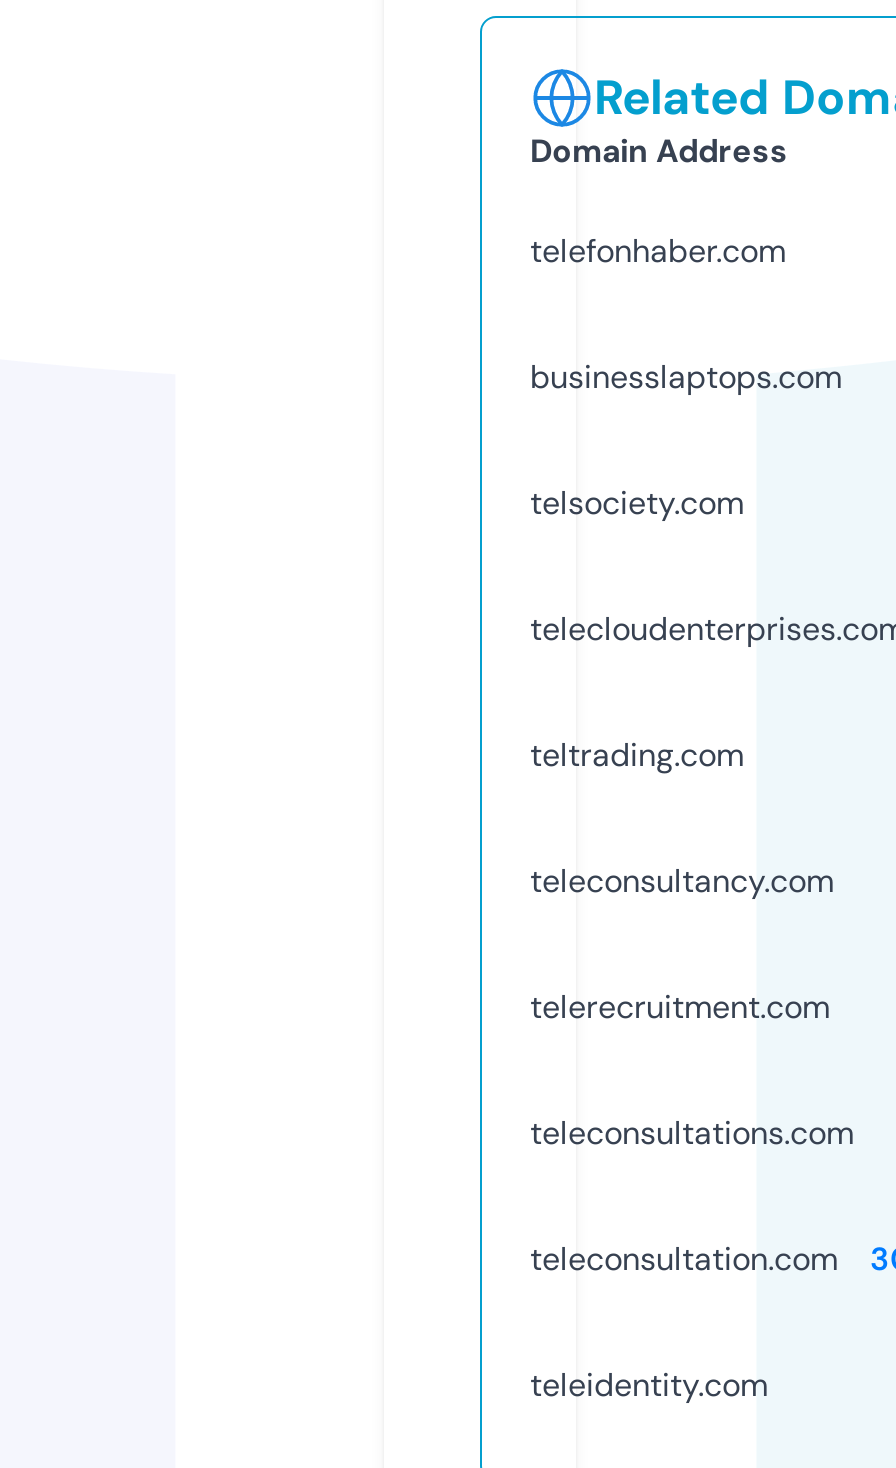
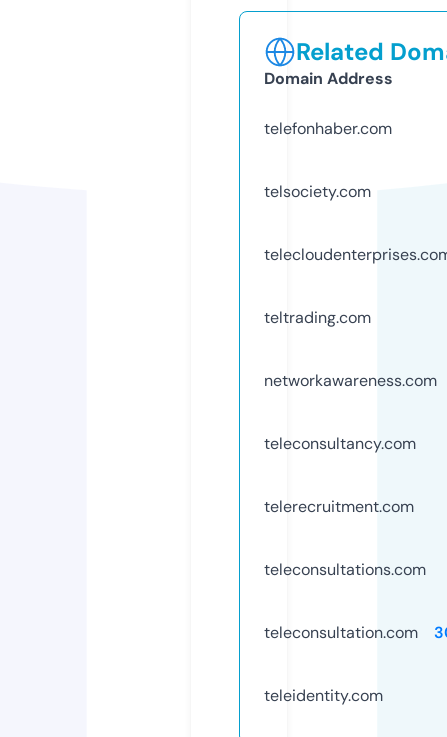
- businesslaptops.com

moved up: telsociety.com | teltrading.com

+ networkawareness.com
